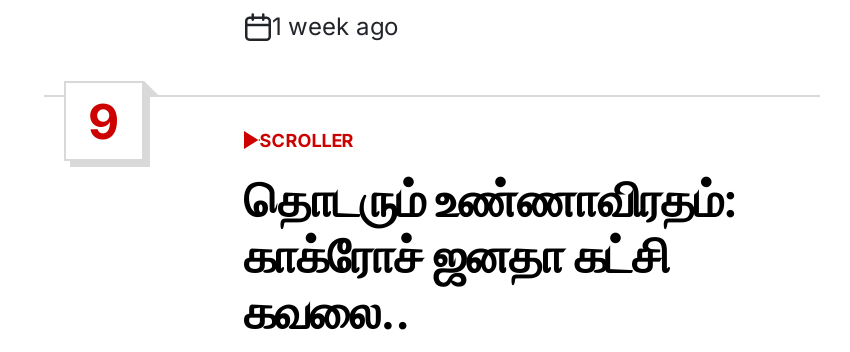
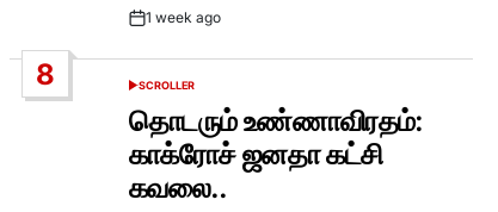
- 9
+ 8
